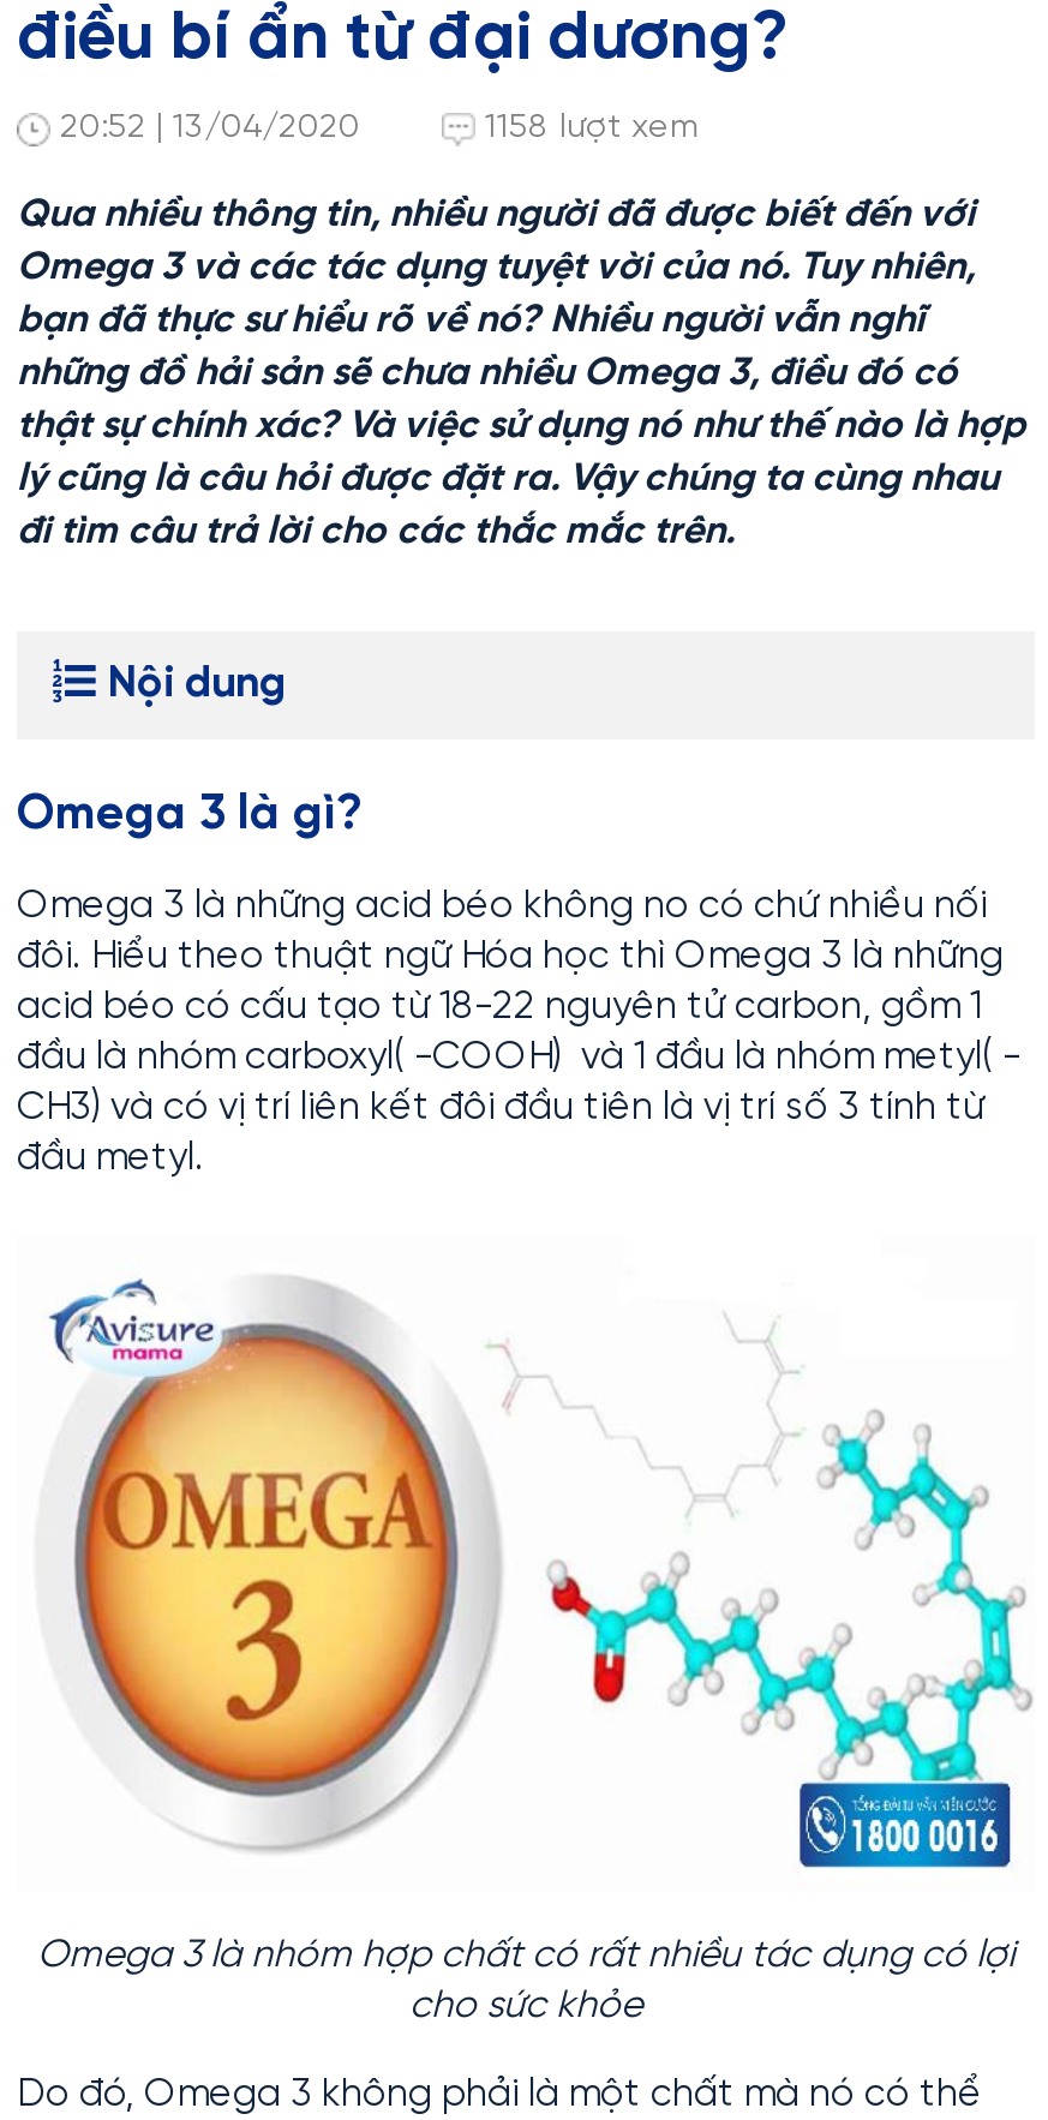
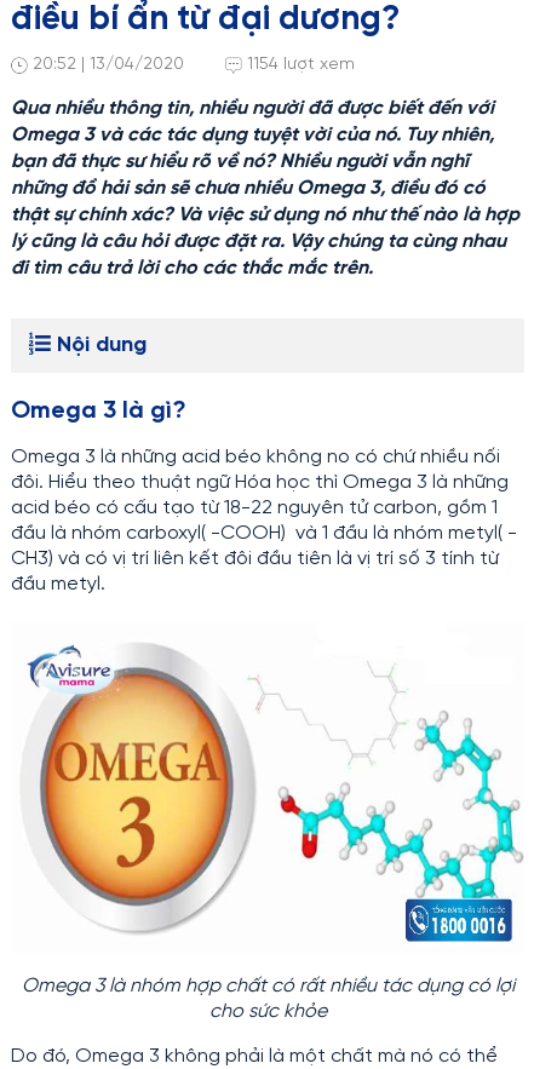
- 1158 lượt xem
+ 1154 lượt xem
